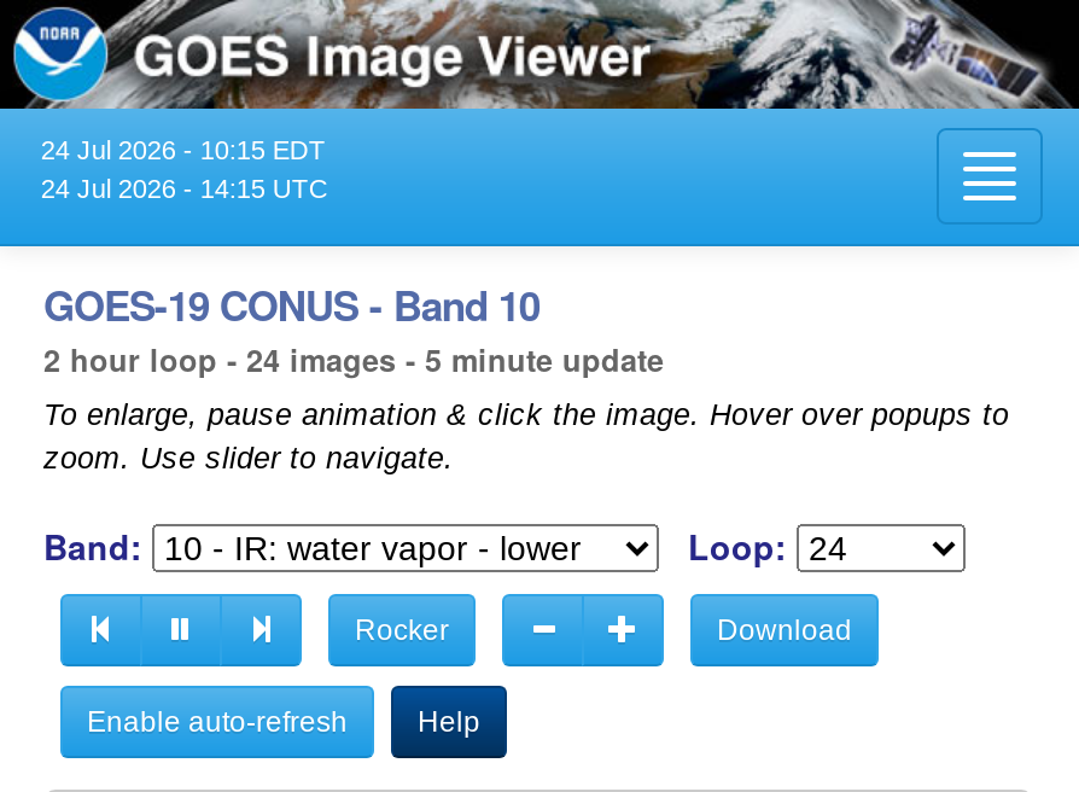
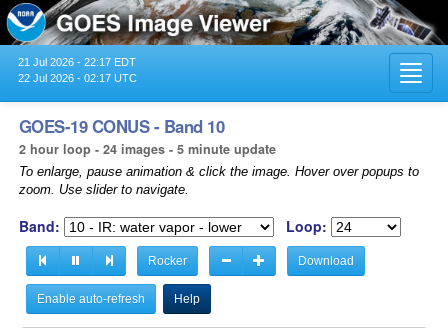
- 24 Jul 2026 - 10:15 EDT
+ 21 Jul 2026 - 22:17 EDT

- 24 Jul 2026 - 14:15 UTC
+ 22 Jul 2026 - 02:17 UTC
